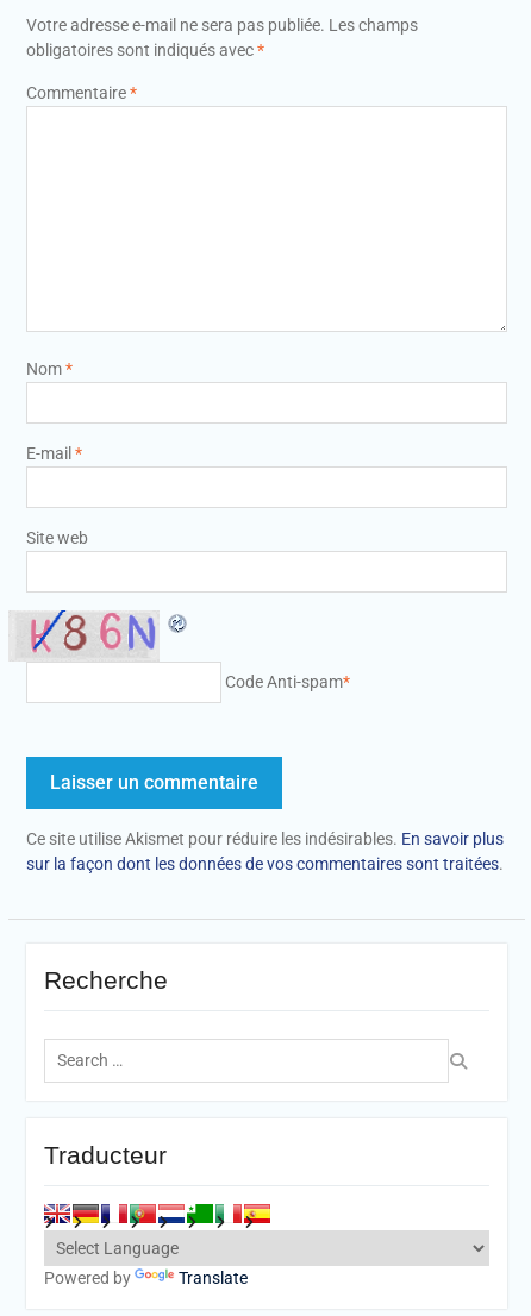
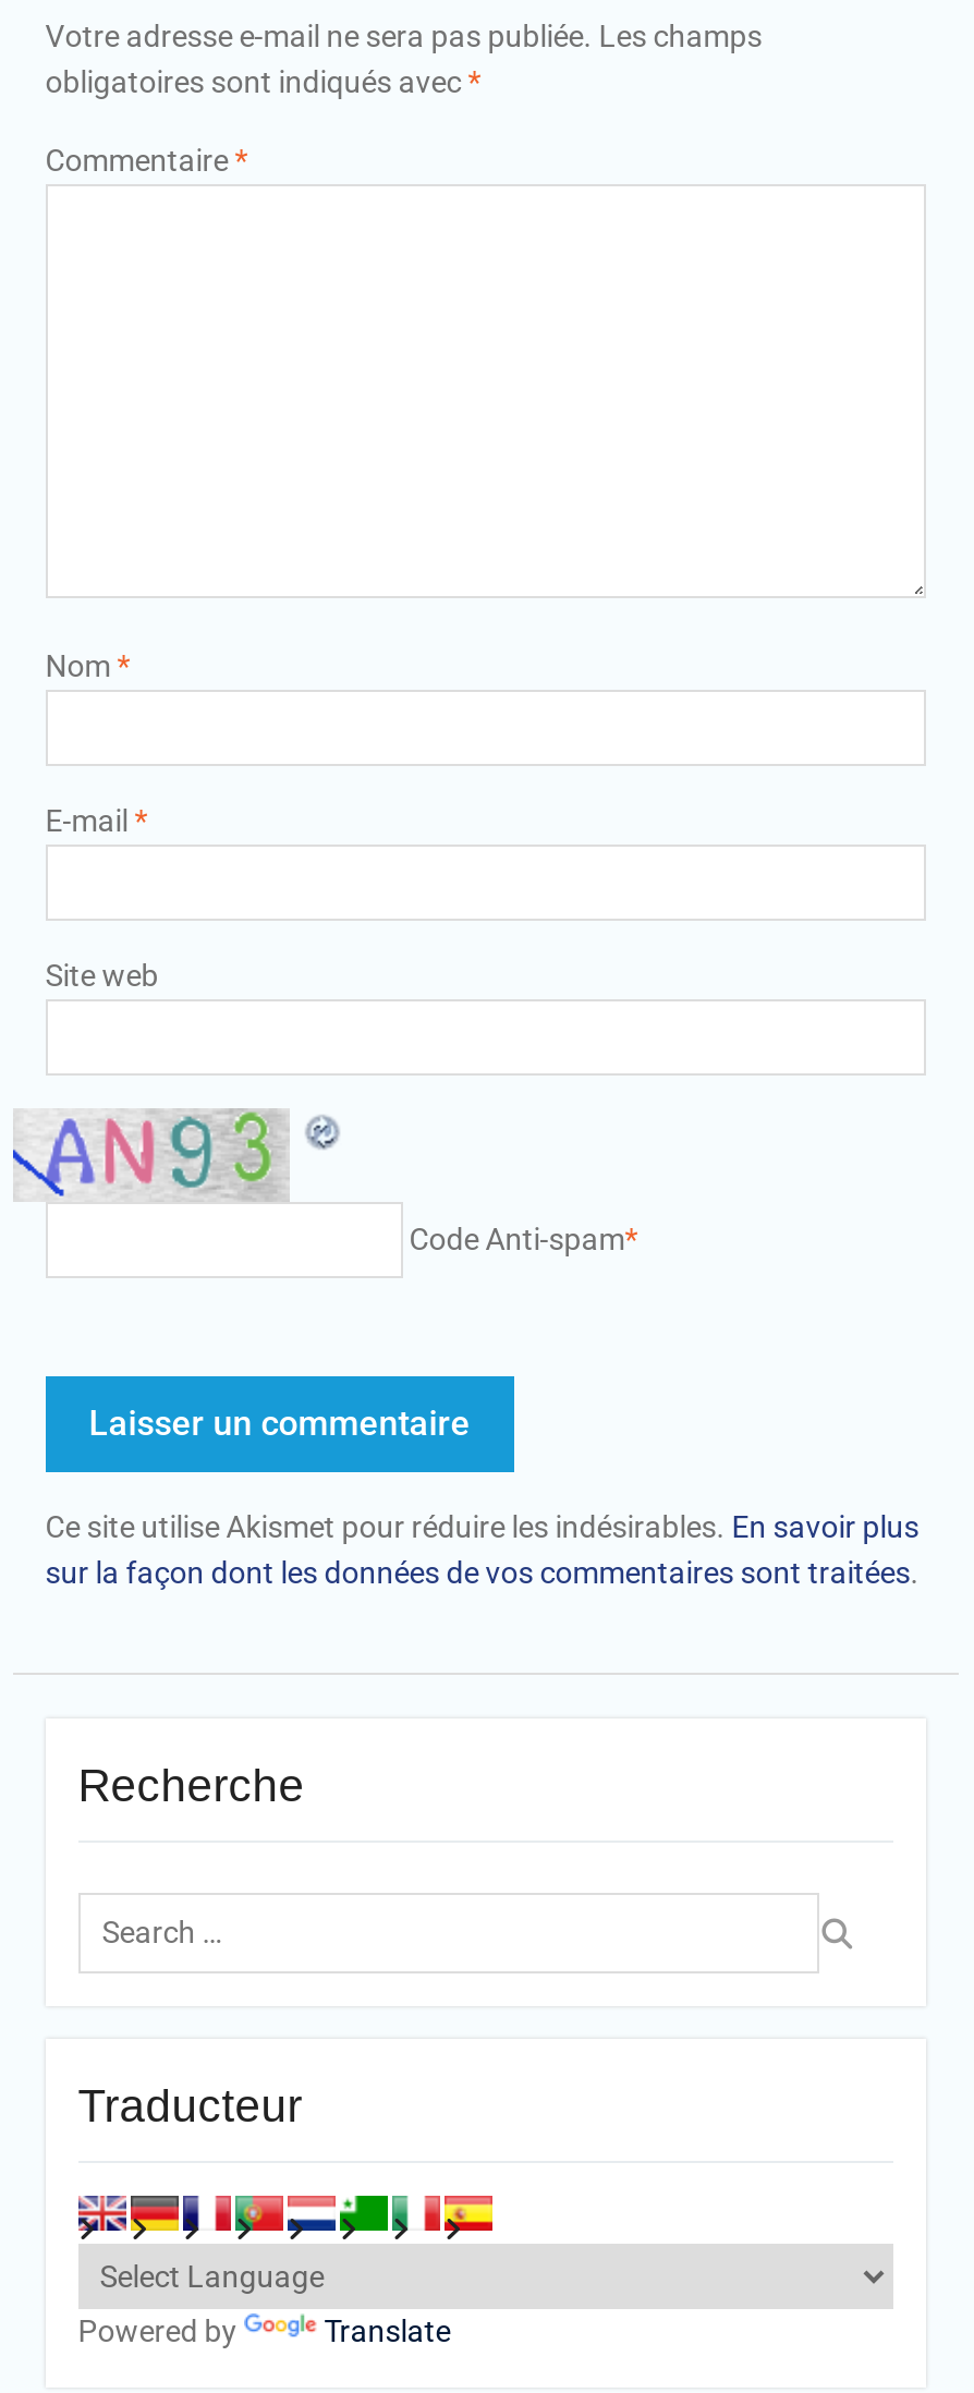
- [image]
+ [image]
